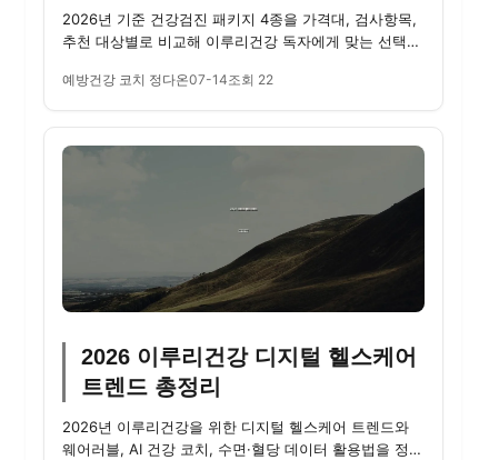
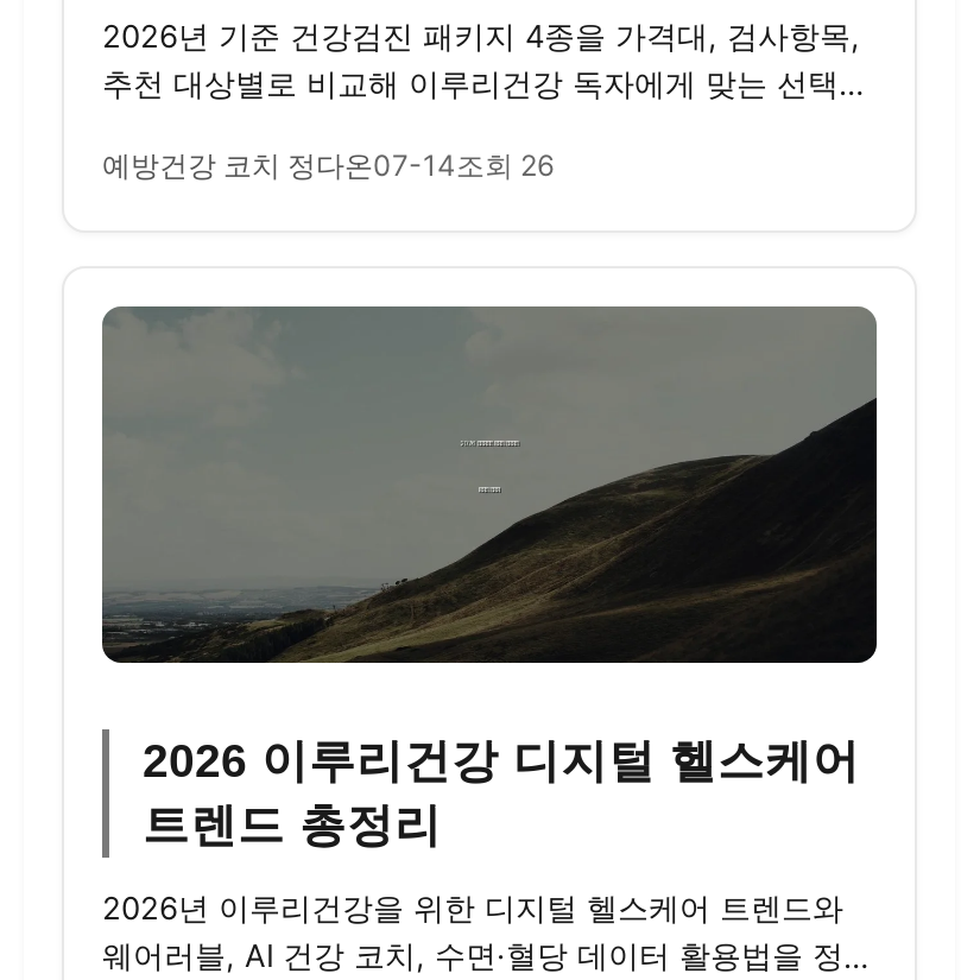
- 예방건강 코치 정다온07-14조회 22
+ 예방건강 코치 정다온07-14조회 26
